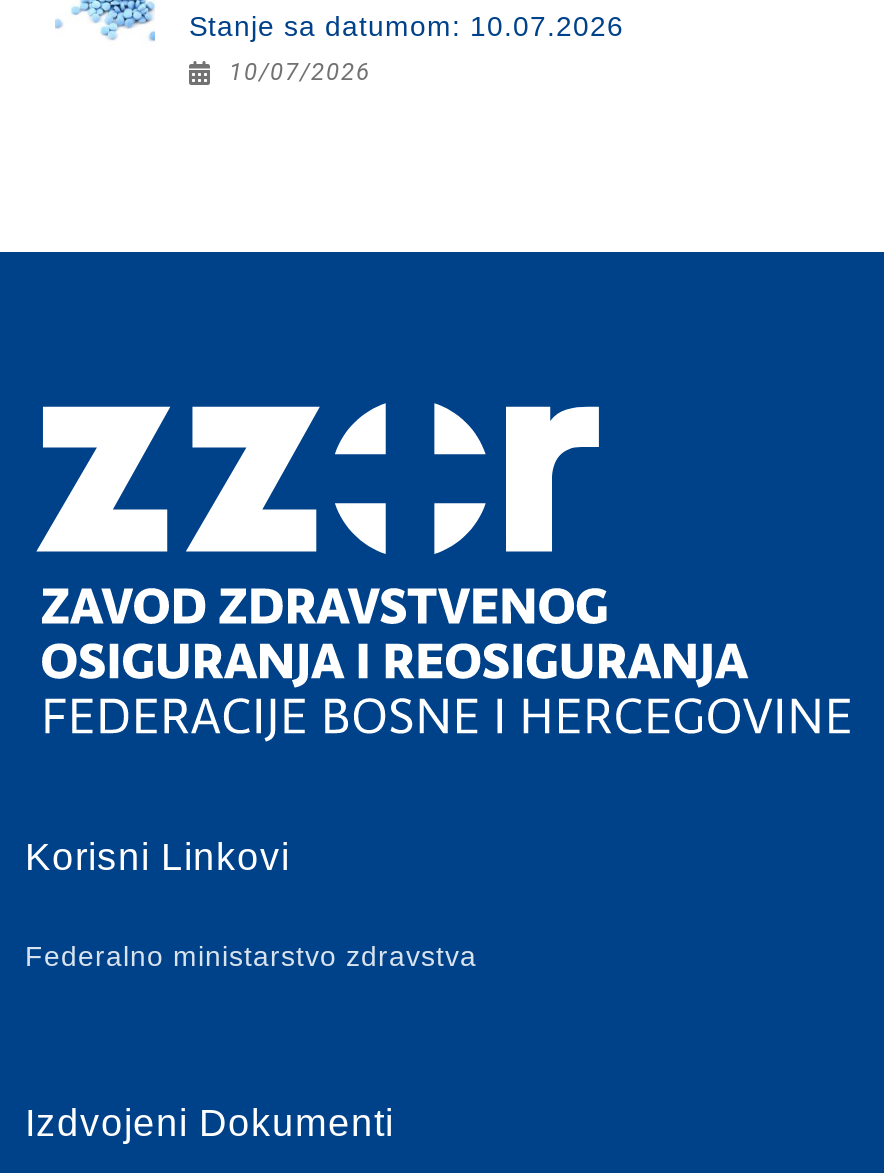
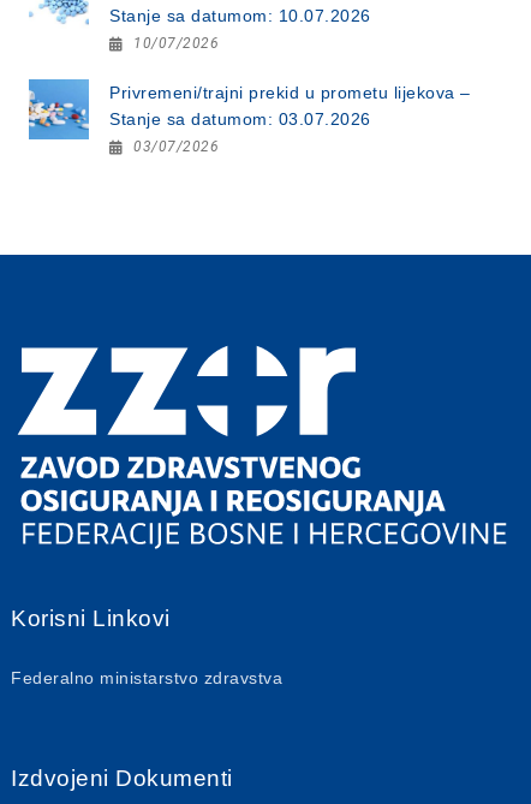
+ [image]
+ Privremeni/trajni prekid u prometu lijekova –
+ Stanje sa datumom: 03.07.2026
+ 03/07/2026
